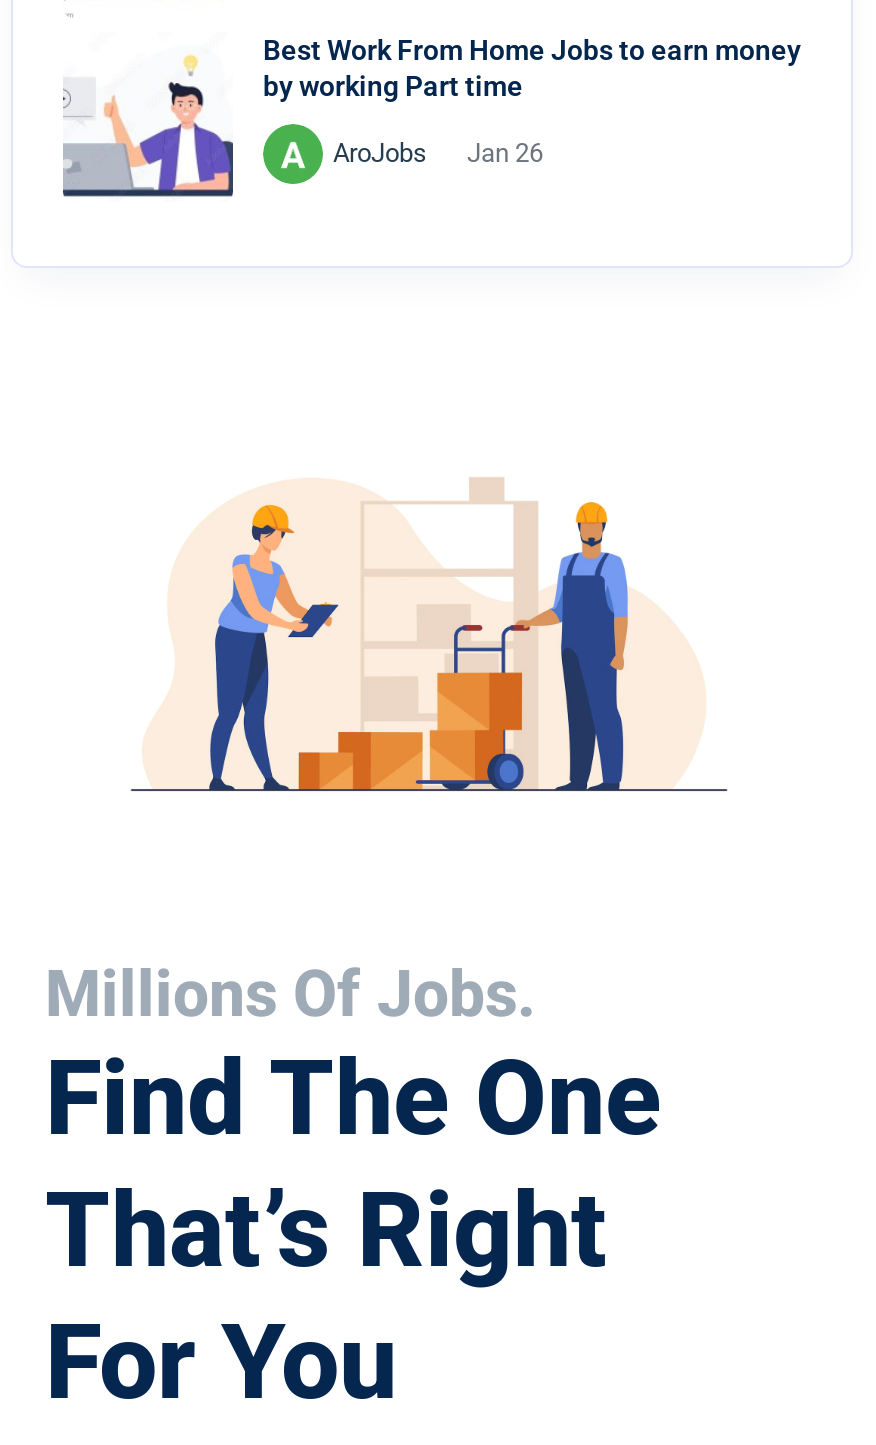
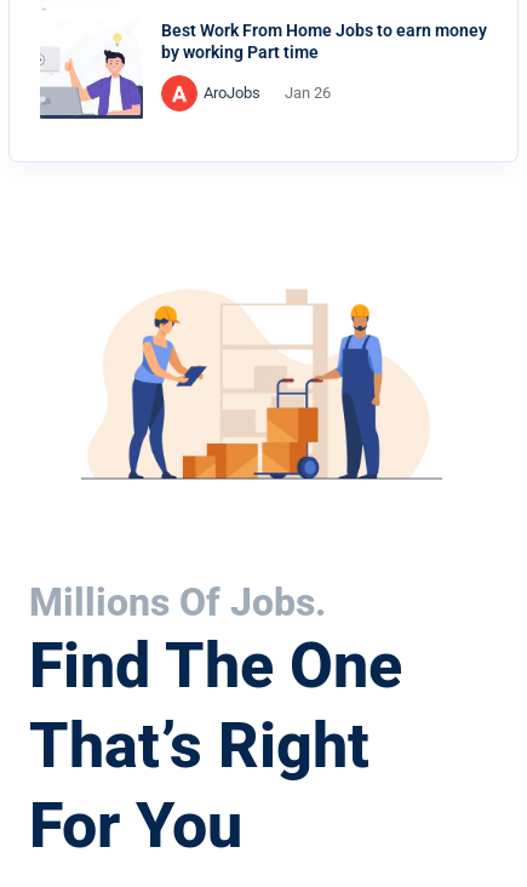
- [image]
+ [image]
